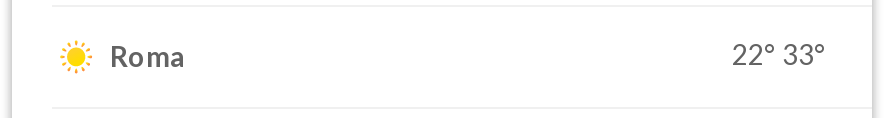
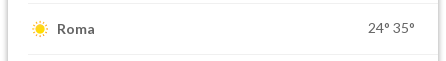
- 22° 33°
+ 24° 35°
